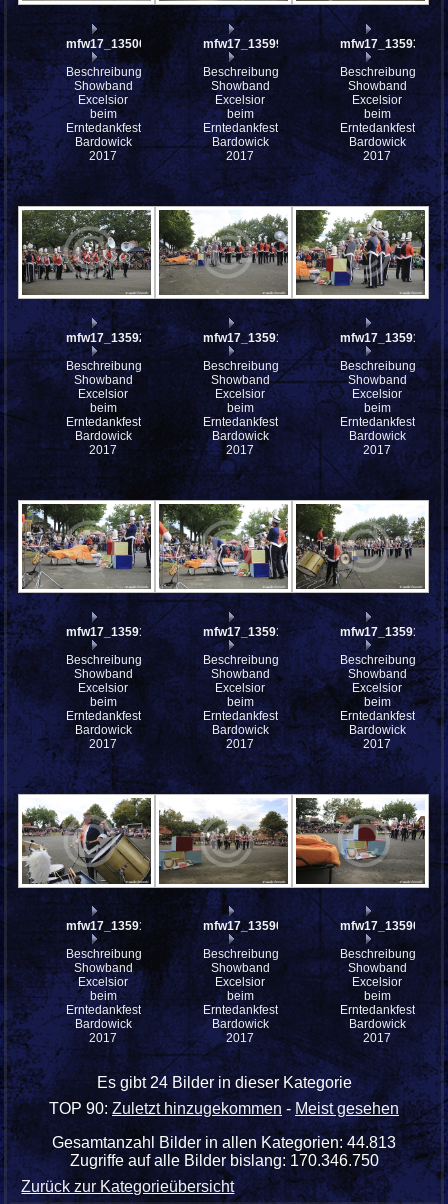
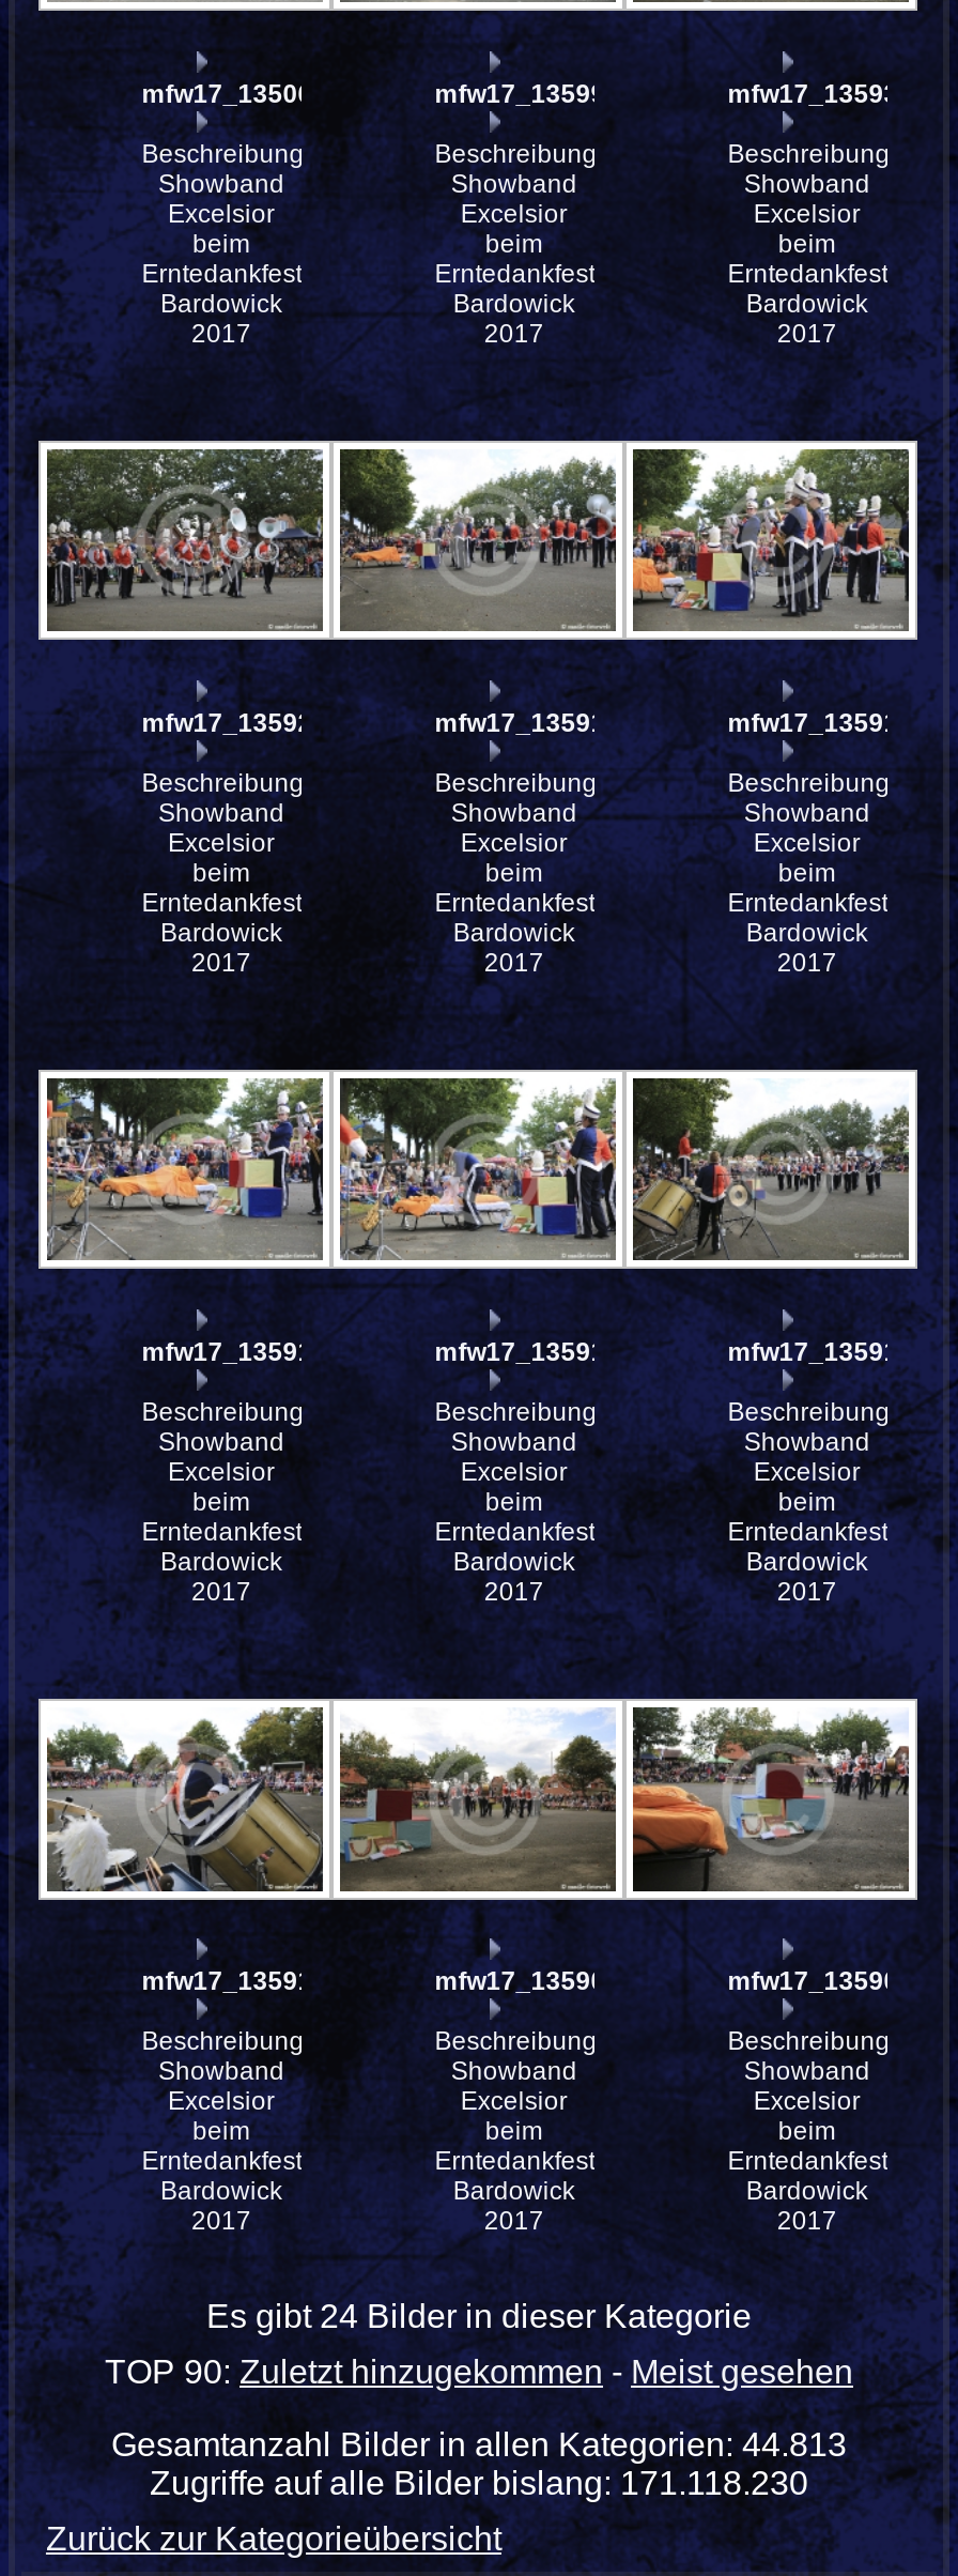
- Zugriffe auf alle Bilder bislang: 170.346.750
+ Zugriffe auf alle Bilder bislang: 171.118.230
